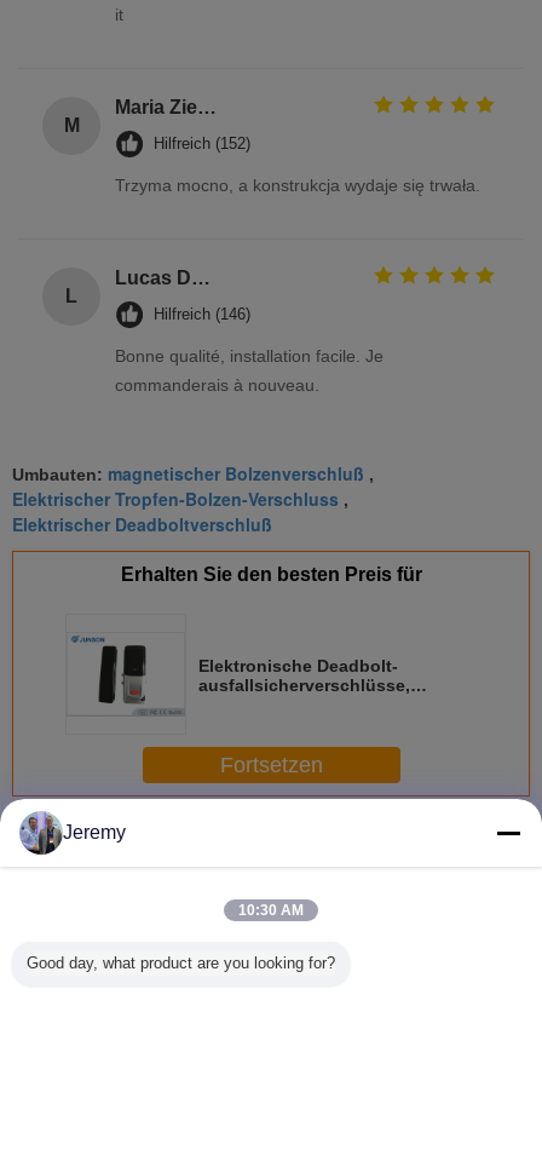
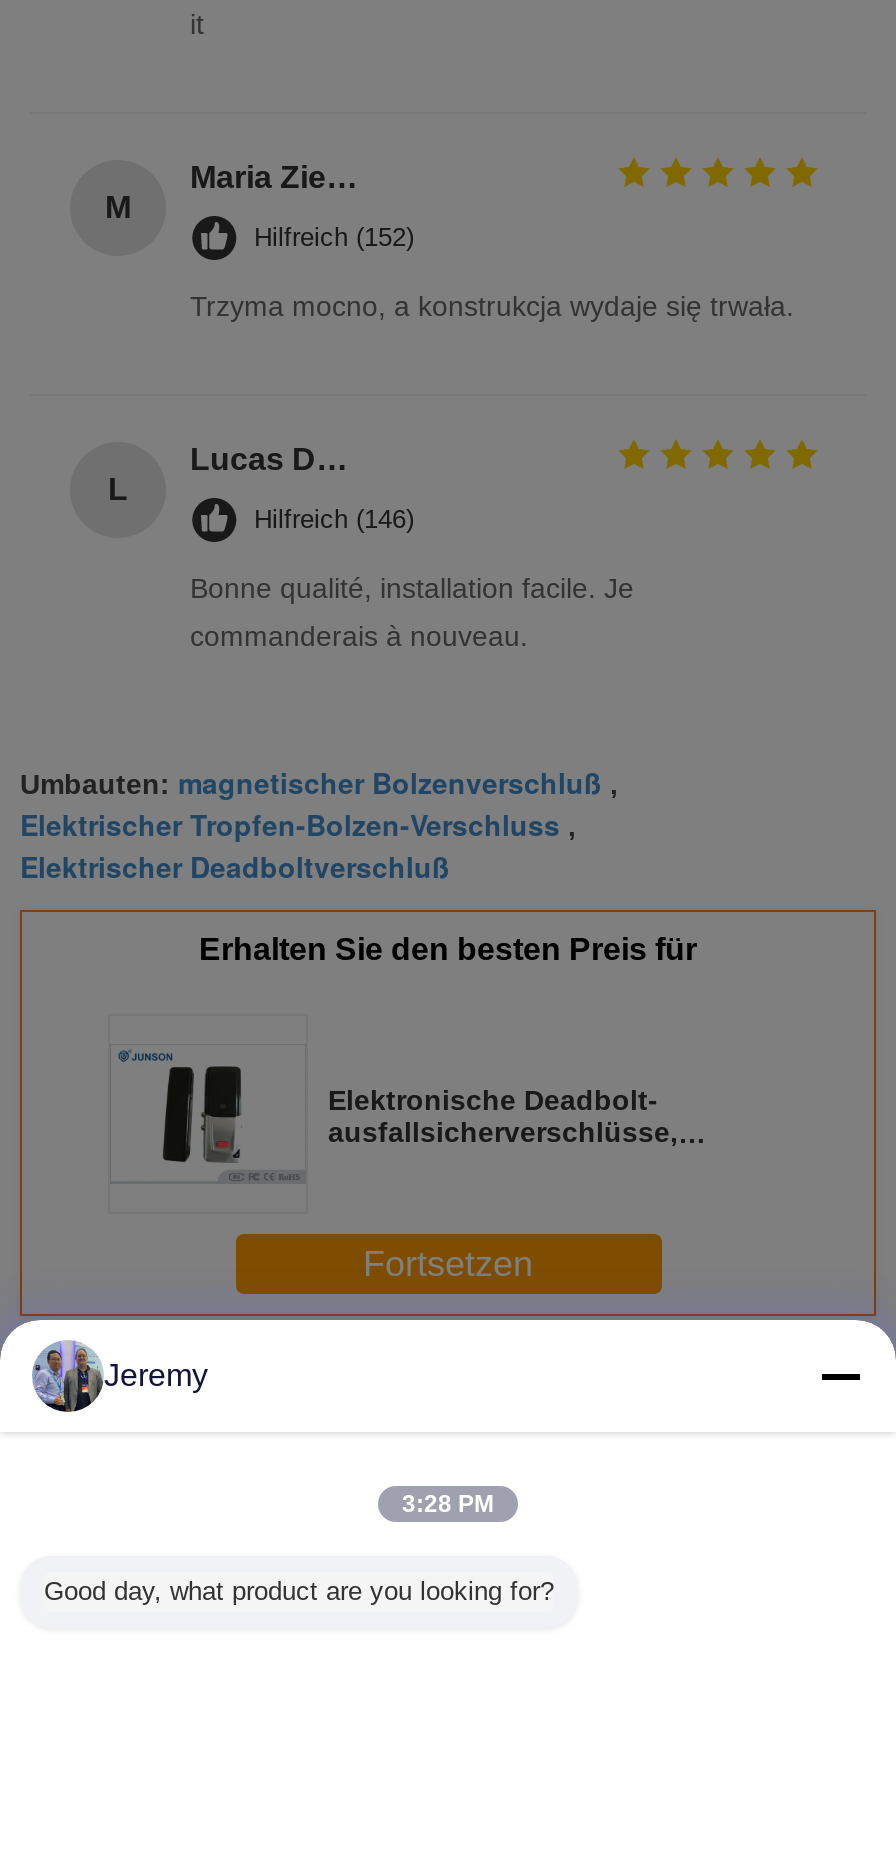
- 10:30 AM
+ 3:28 PM
